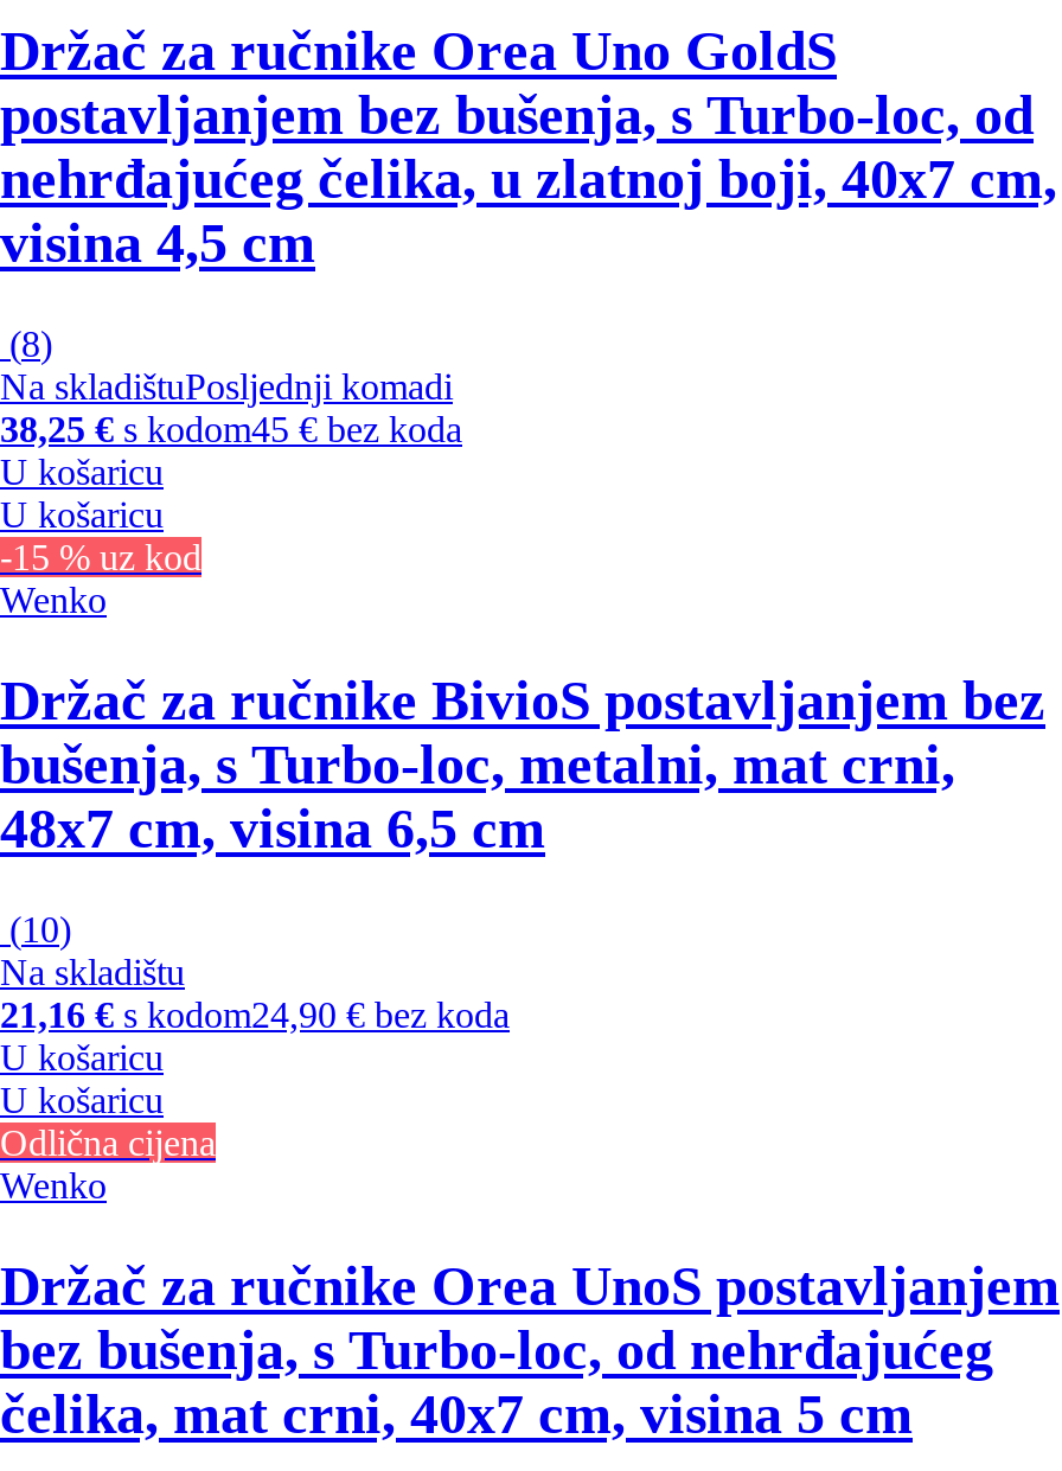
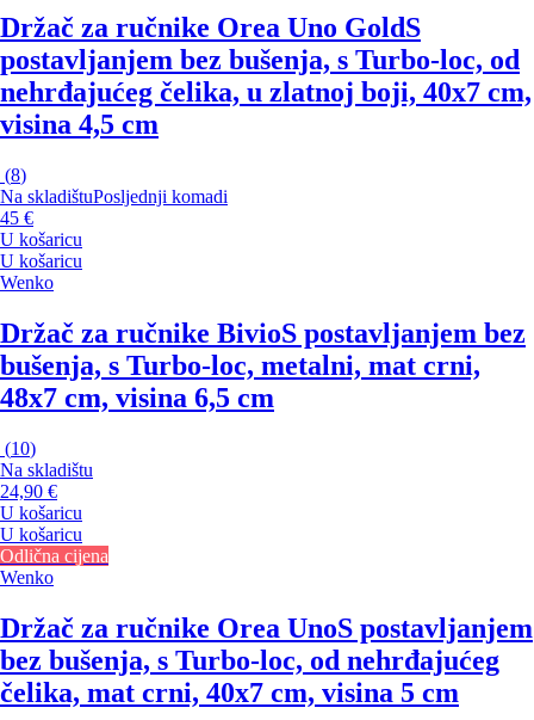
- 38,25 €s kodom45 € bez koda
+ 45 €

- -15 % uz kod

- 21,16 €s kodom24,90 € bez koda
+ 24,90 €
